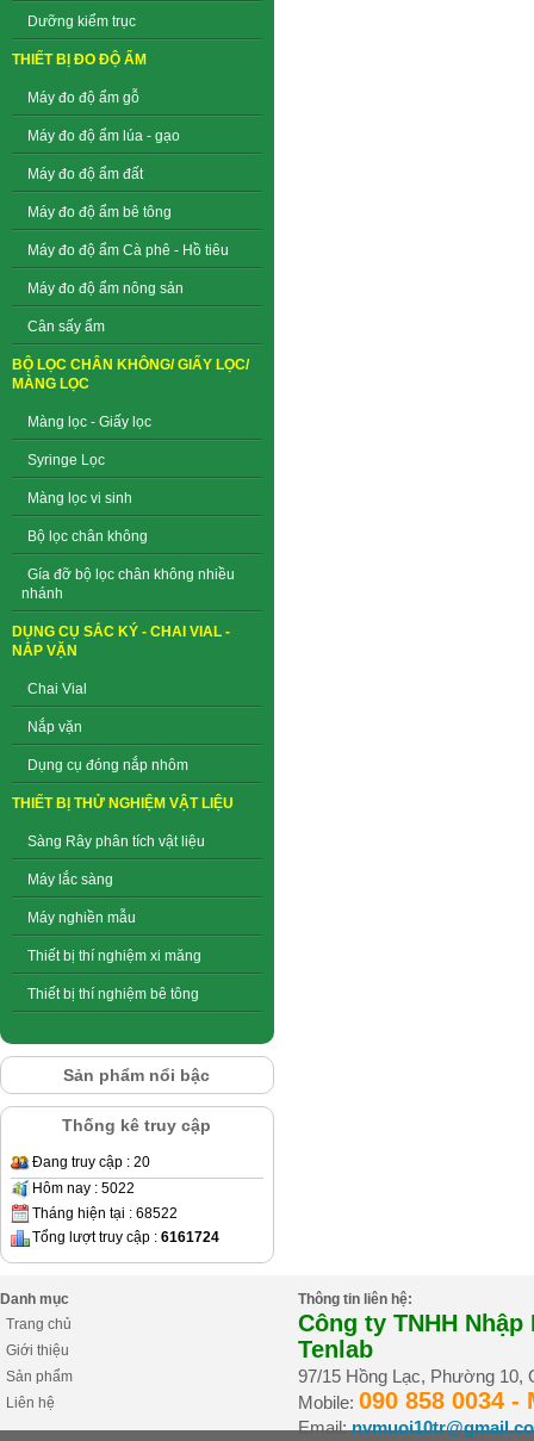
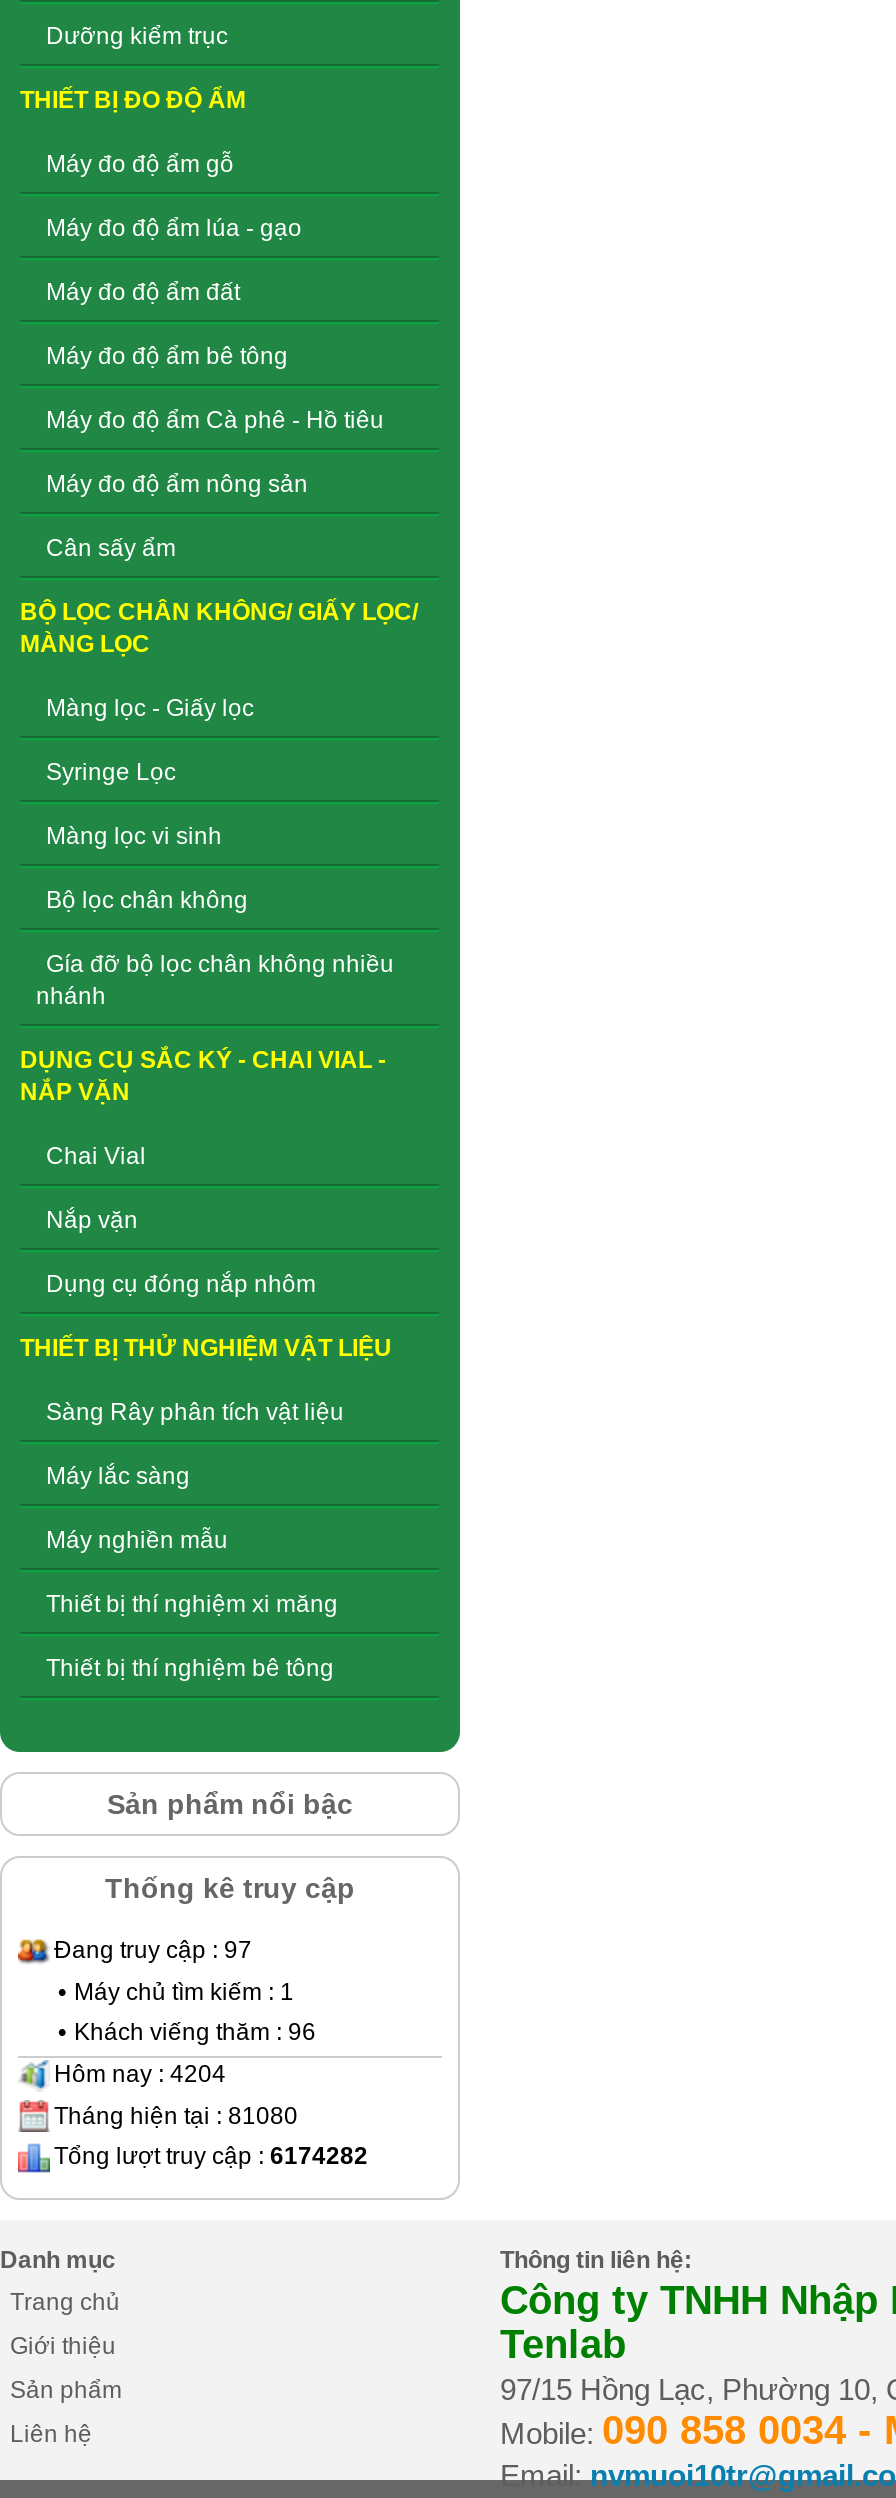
- Đang truy cập : 20
- Hôm nay : 5022
- Tháng hiện tại : 68522
- Tổng lượt truy cập : 6161724
+ Đang truy cập : 97
+ • Máy chủ tìm kiếm : 1
+ • Khách viếng thăm : 96
+ Hôm nay : 4204
+ Tháng hiện tại : 81080
+ Tổng lượt truy cập : 6174282
